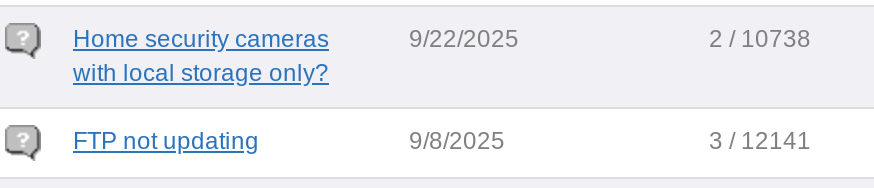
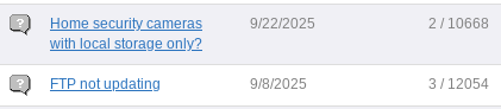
- 2 / 10738
+ 2 / 10668

- 3 / 12141
+ 3 / 12054
